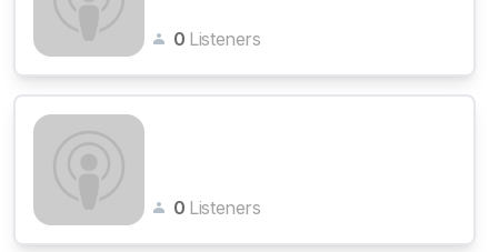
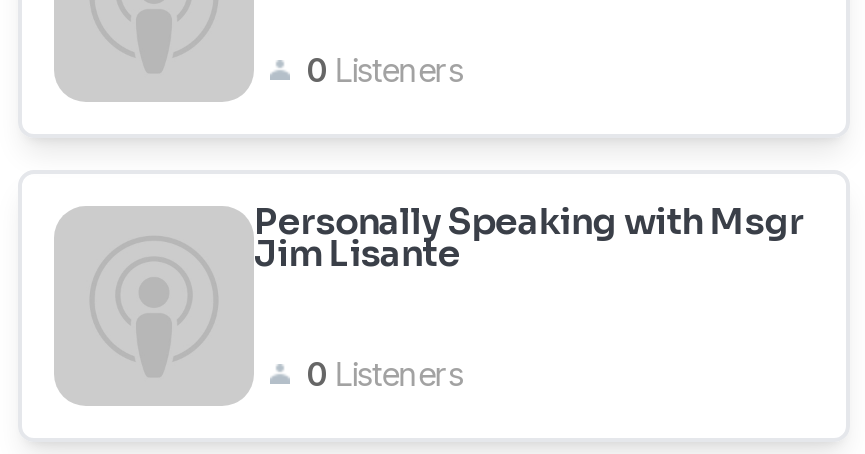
+ Personally Speaking with Msgr
+ Jim Lisante
